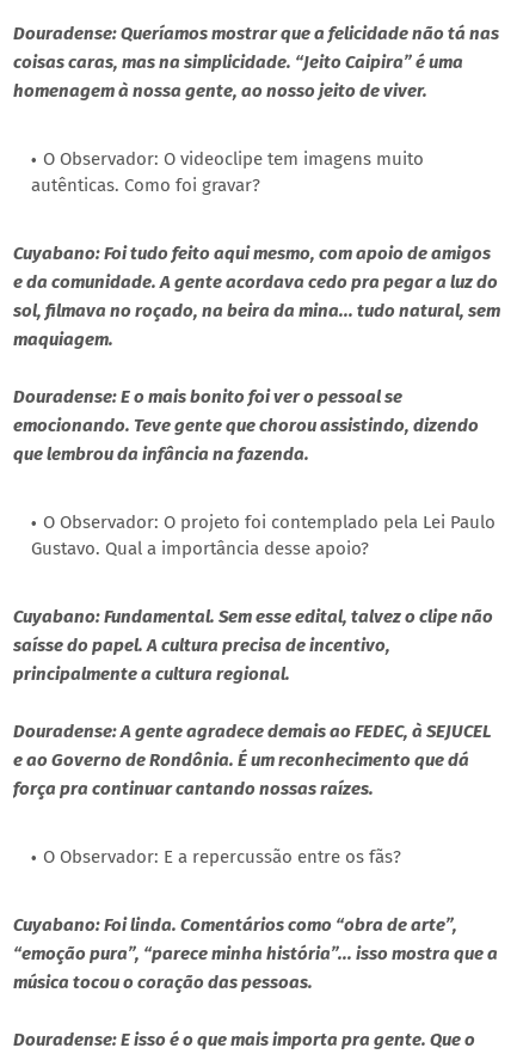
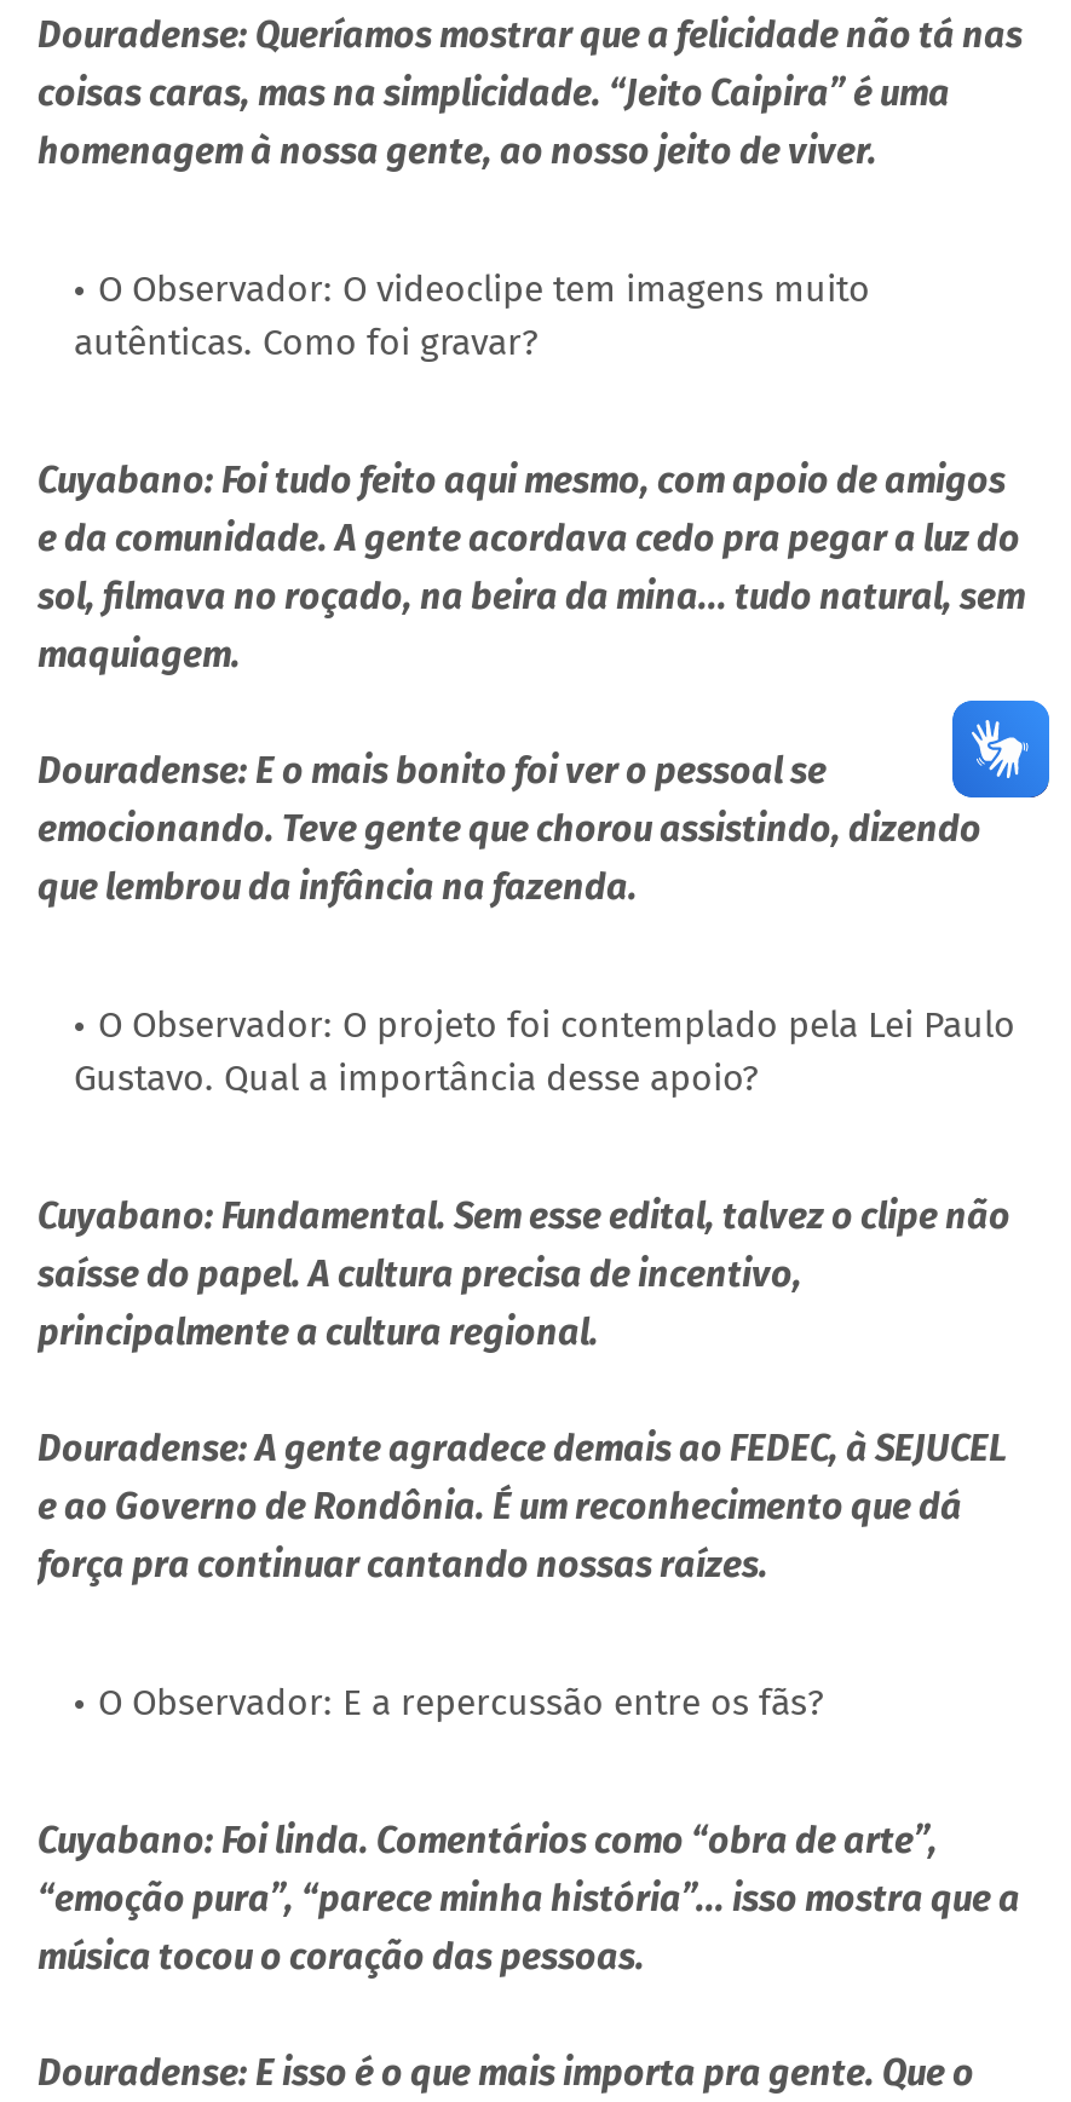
+ [image]
